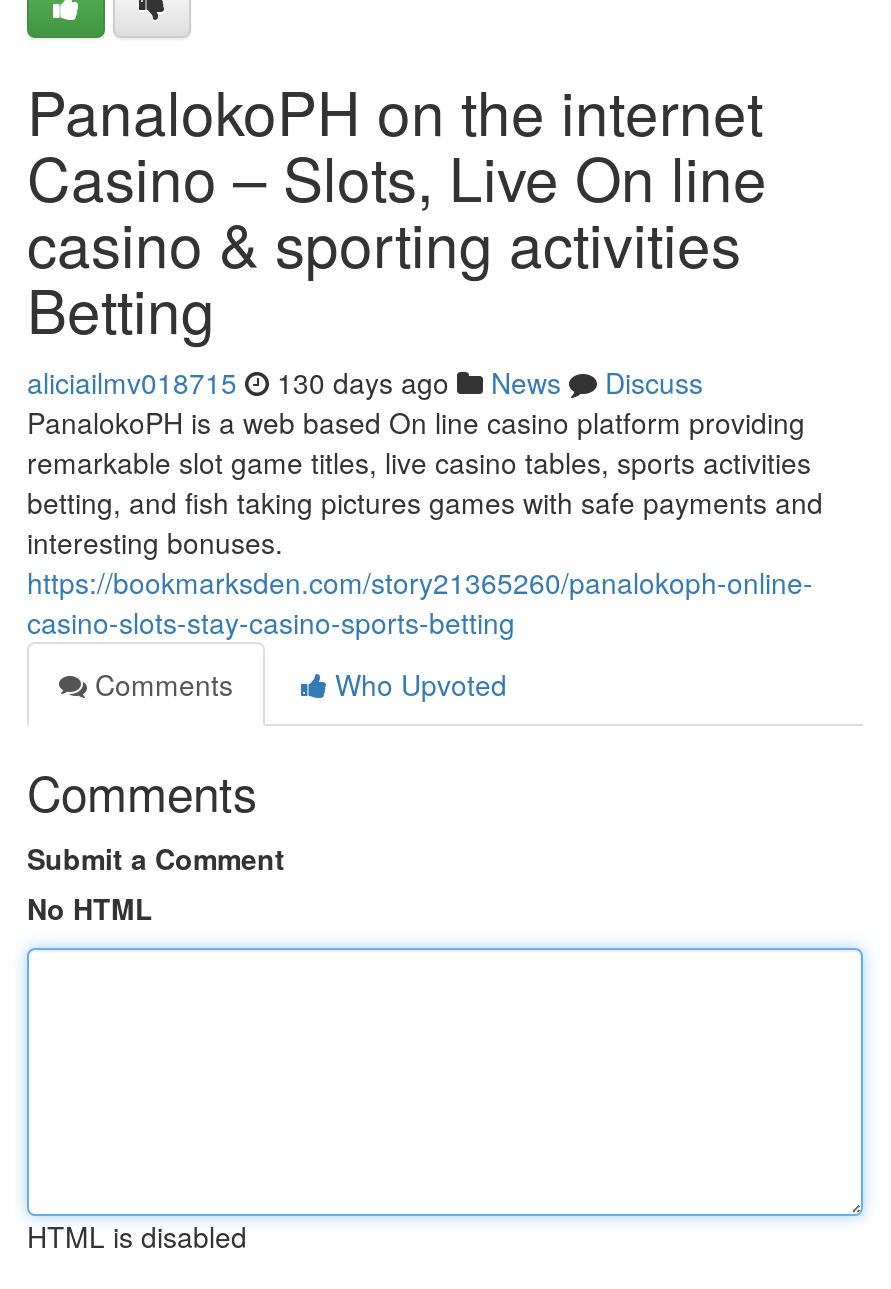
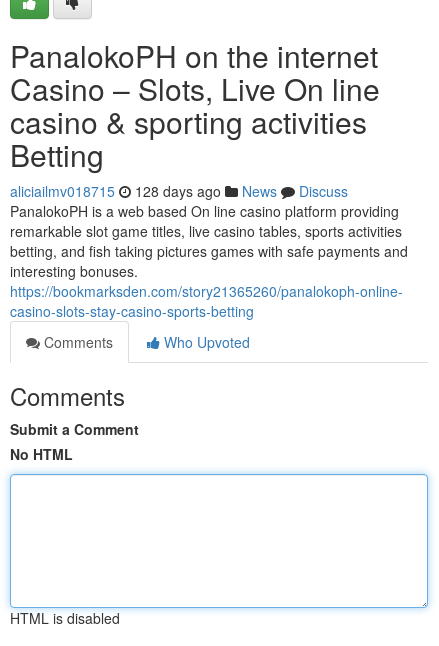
- aliciailmv018715 130 days ago News Discuss
+ aliciailmv018715 128 days ago News Discuss
